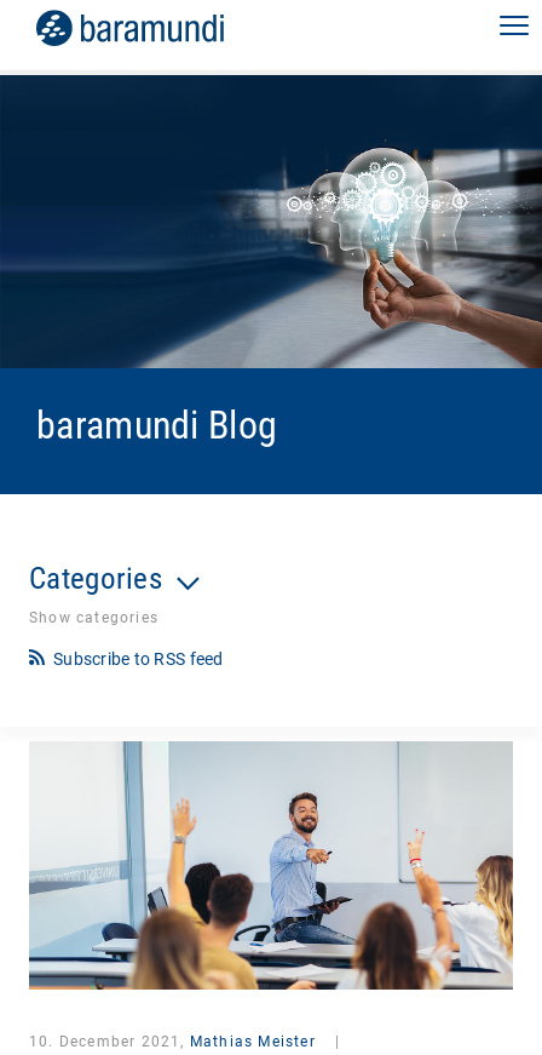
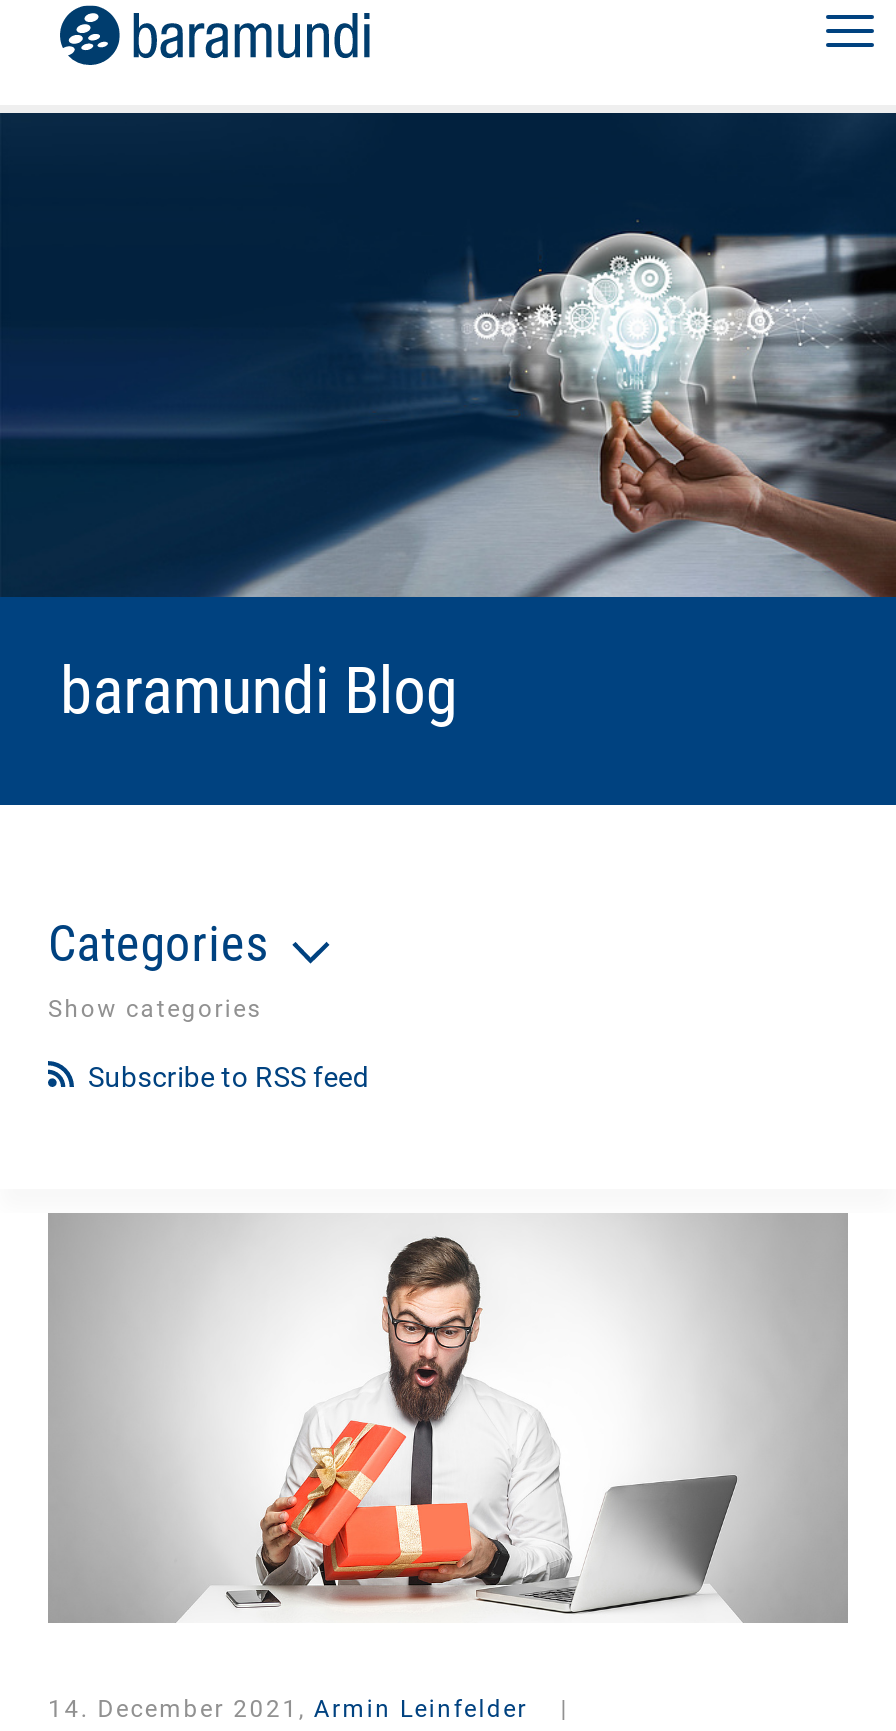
- [image]
- 10. December 2021, Mathias Meister
+ [image]
+ 14. December 2021, Armin Leinfelder
